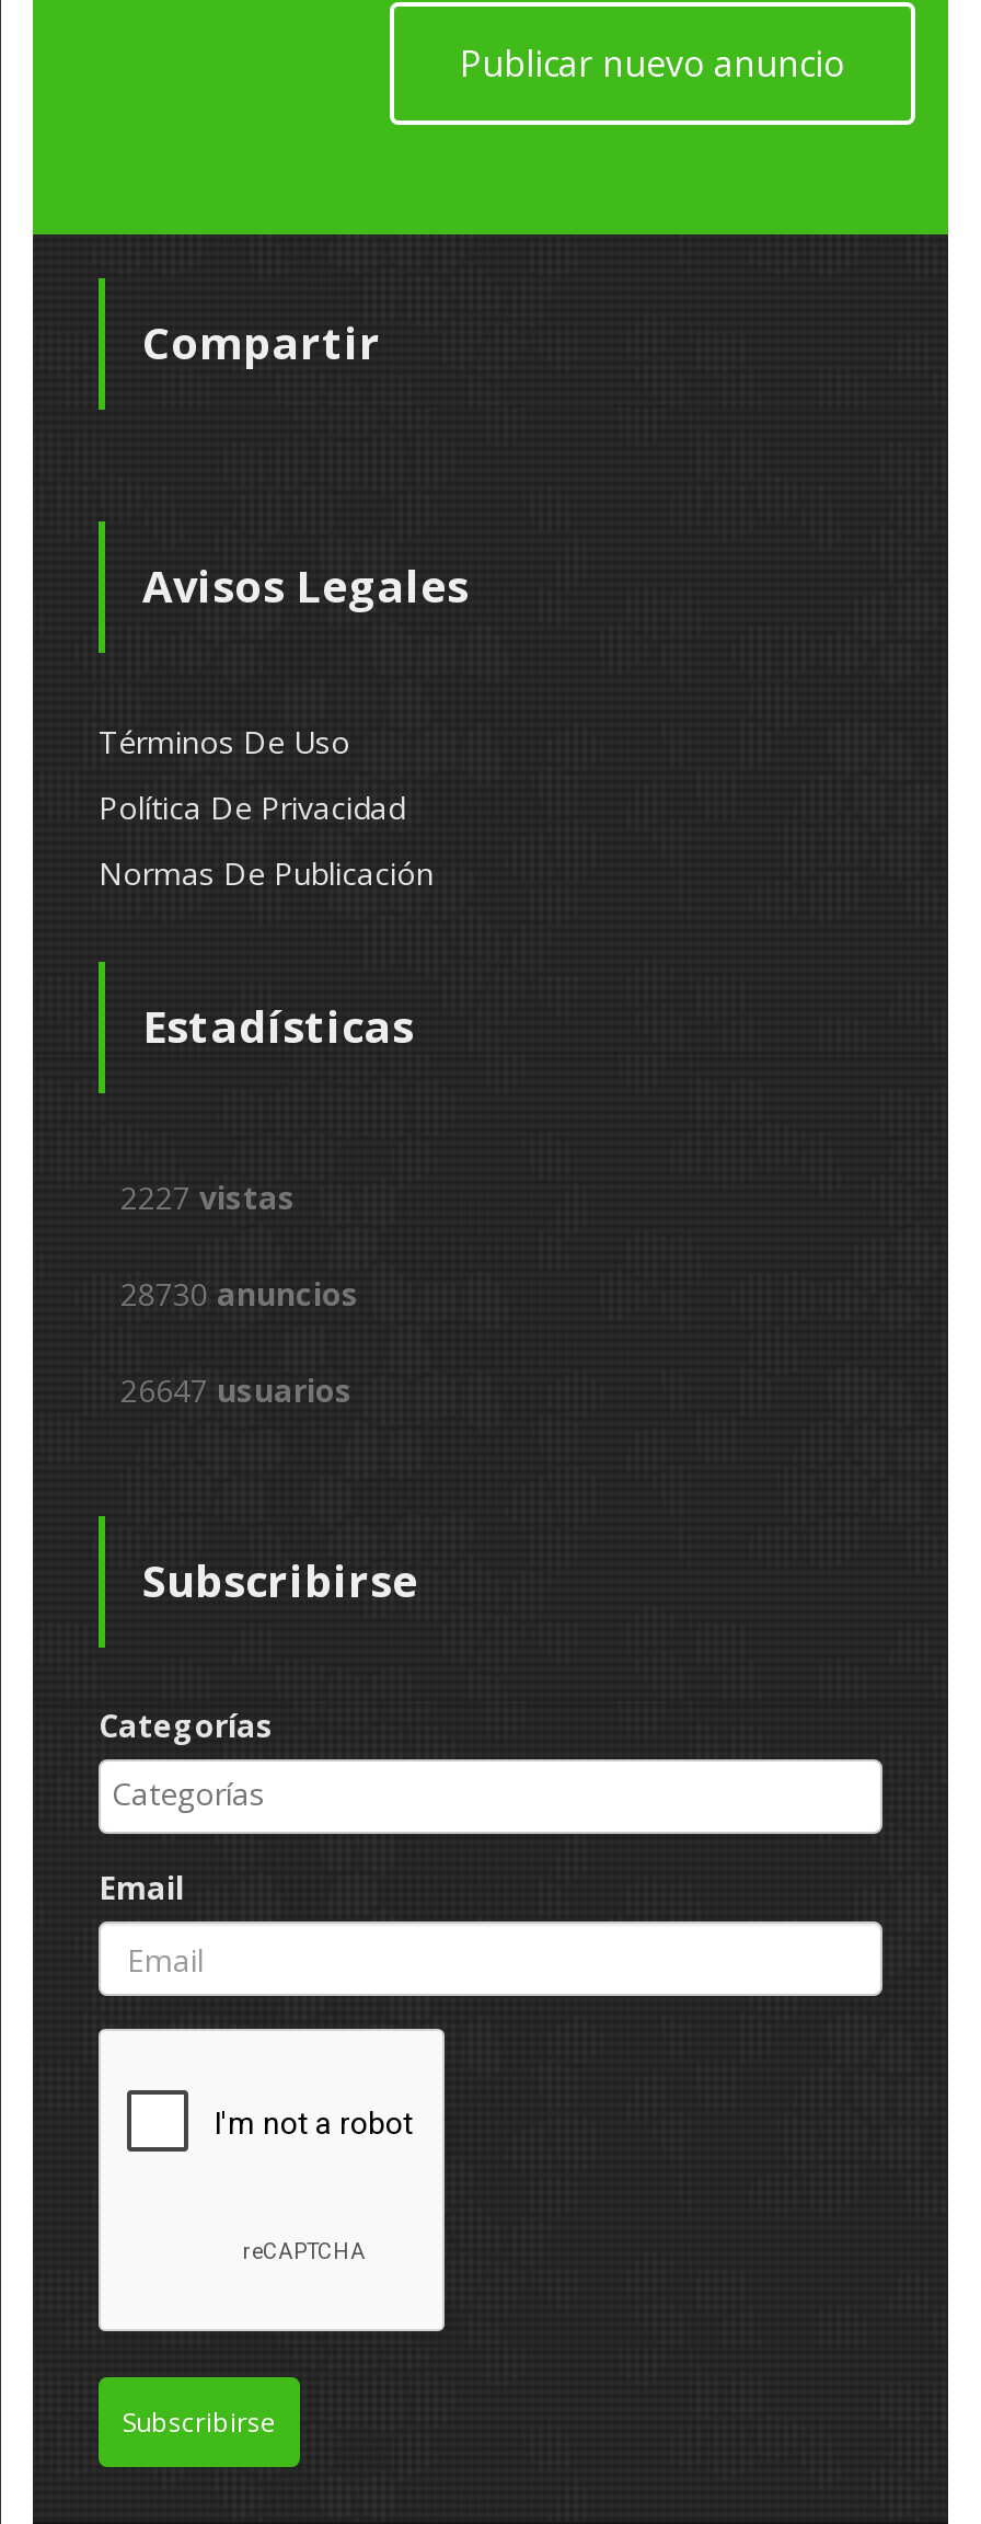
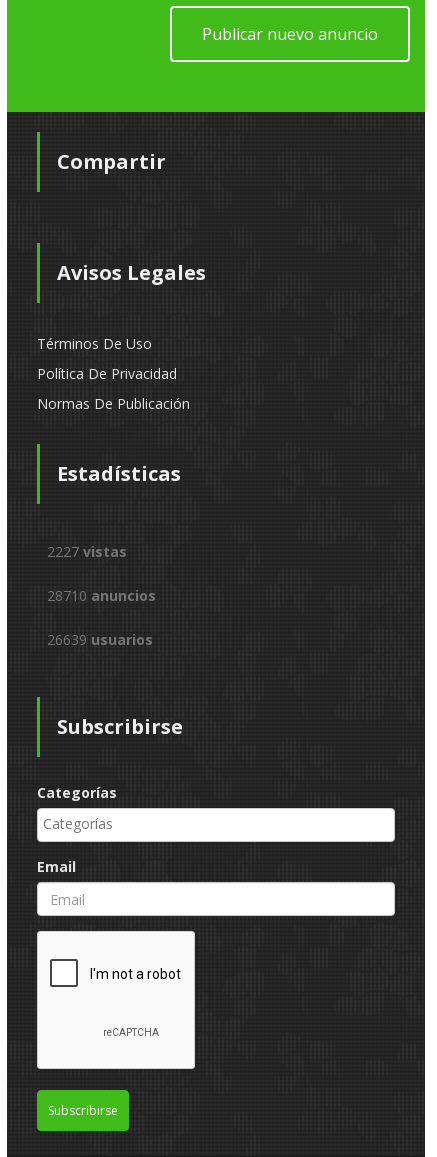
- 28730 anuncios
+ 28710 anuncios

- 26647 usuarios
+ 26639 usuarios
